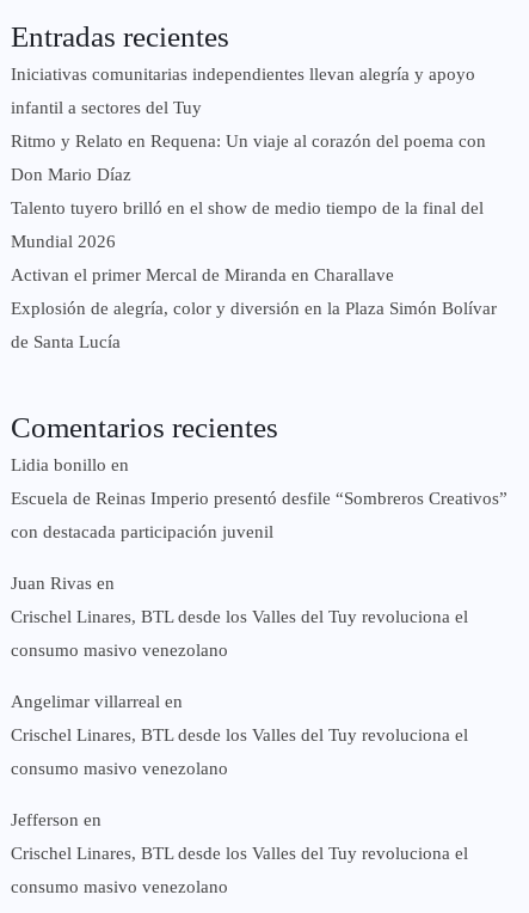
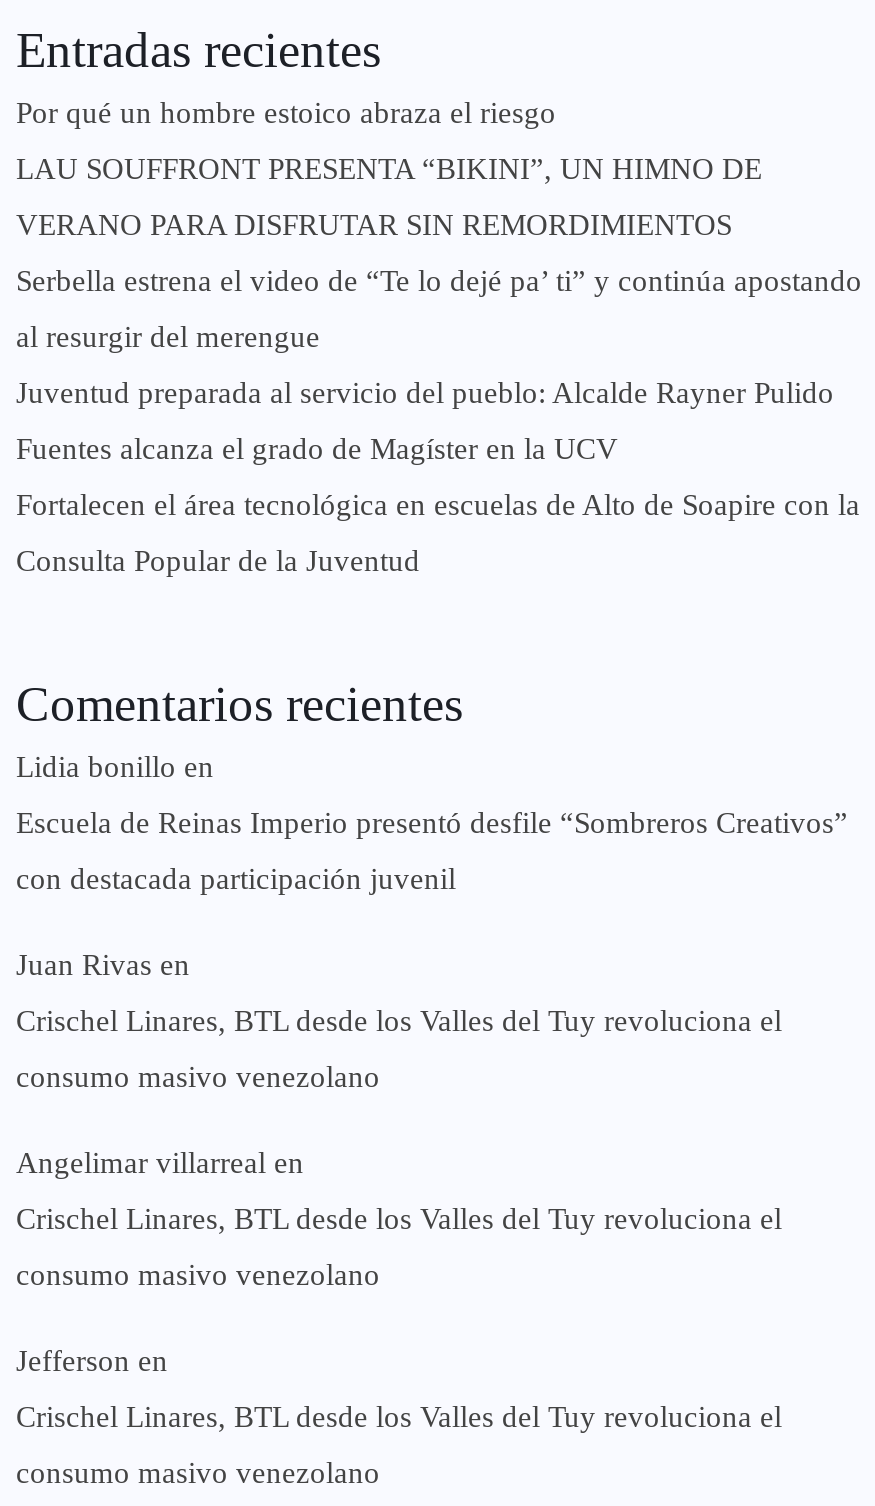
- Iniciativas comunitarias independientes llevan alegría y apoyo
+ Por qué un hombre estoico abraza el riesgo

- infantil a sectores del Tuy
+ LAU SOUFFRONT PRESENTA “BIKINI”, UN HIMNO DE

- Ritmo y Relato en Requena: Un viaje al corazón del poema con
+ VERANO PARA DISFRUTAR SIN REMORDIMIENTOS

- Don Mario Díaz
+ Serbella estrena el video de “Te lo dejé pa’ ti” y continúa apostando

- Talento tuyero brilló en el show de medio tiempo de la final del
+ al resurgir del merengue

- Mundial 2026
+ Juventud preparada al servicio del pueblo: Alcalde Rayner Pulido

- Activan el primer Mercal de Miranda en Charallave
+ Fuentes alcanza el grado de Magíster en la UCV

- Explosión de alegría, color y diversión en la Plaza Simón Bolívar
+ Fortalecen el área tecnológica en escuelas de Alto de Soapire con la

- de Santa Lucía
+ Consulta Popular de la Juventud
